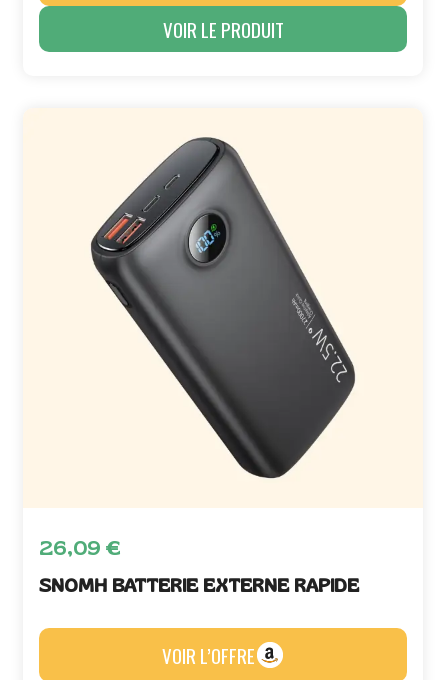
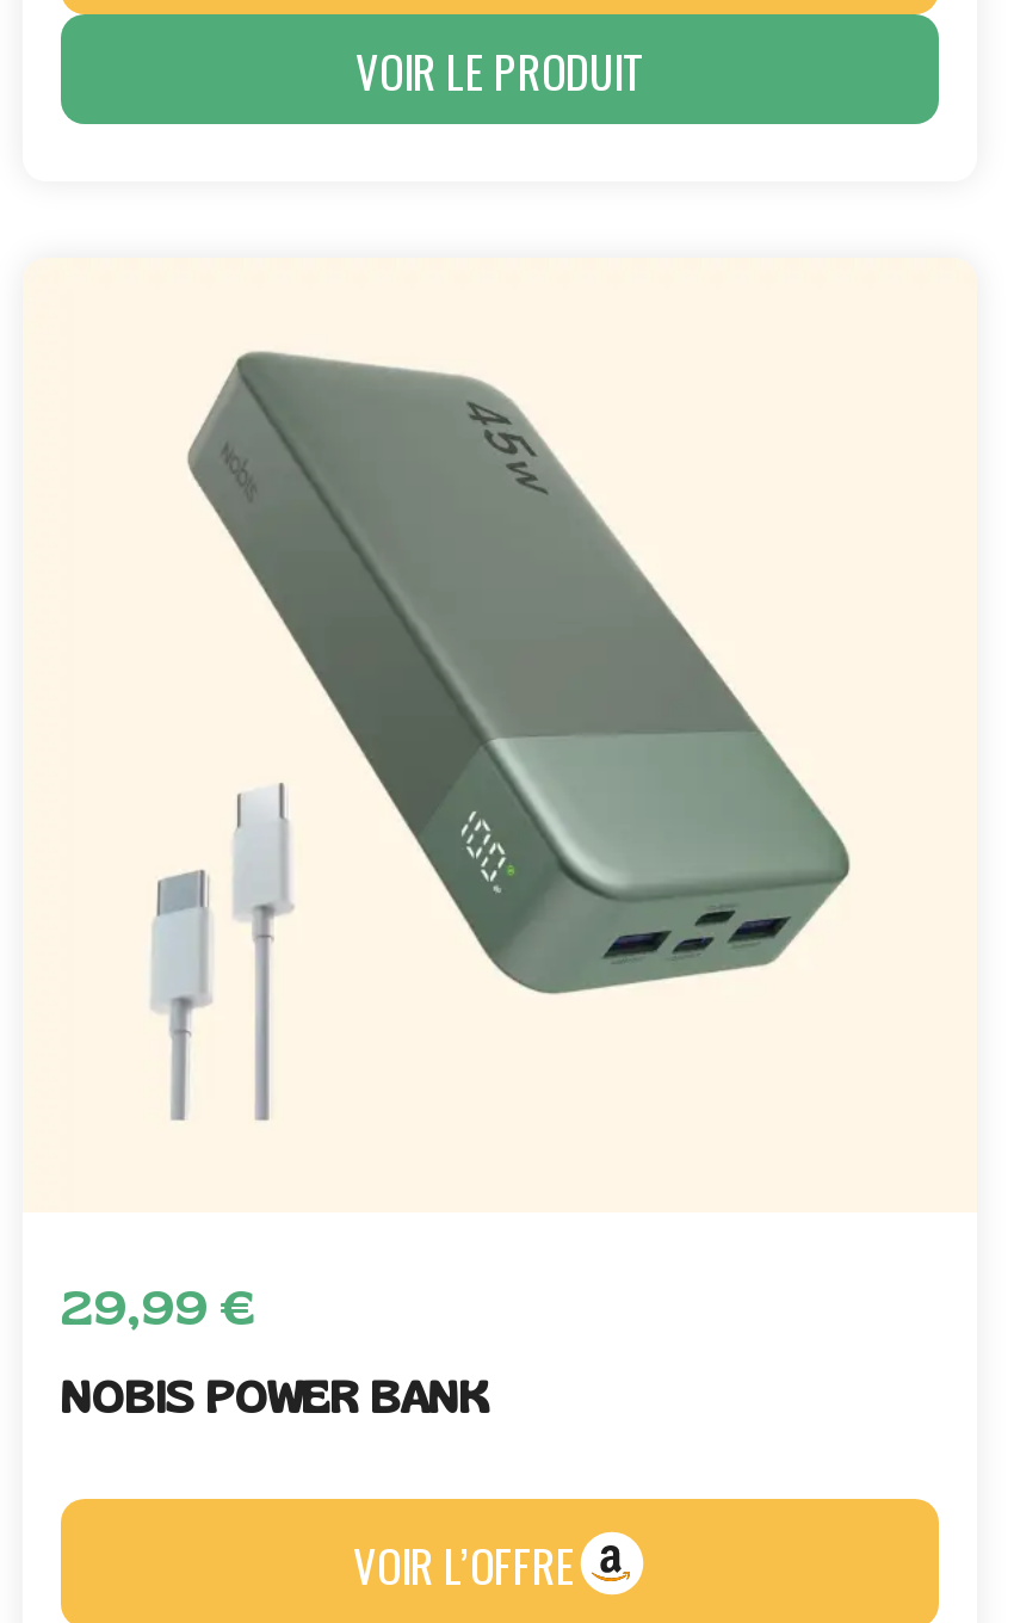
- [image]
+ [image]

- 26,09 €
+ 29,99 €

- SNOMH BATTERIE EXTERNE RAPIDE
+ NOBIS POWER BANK
